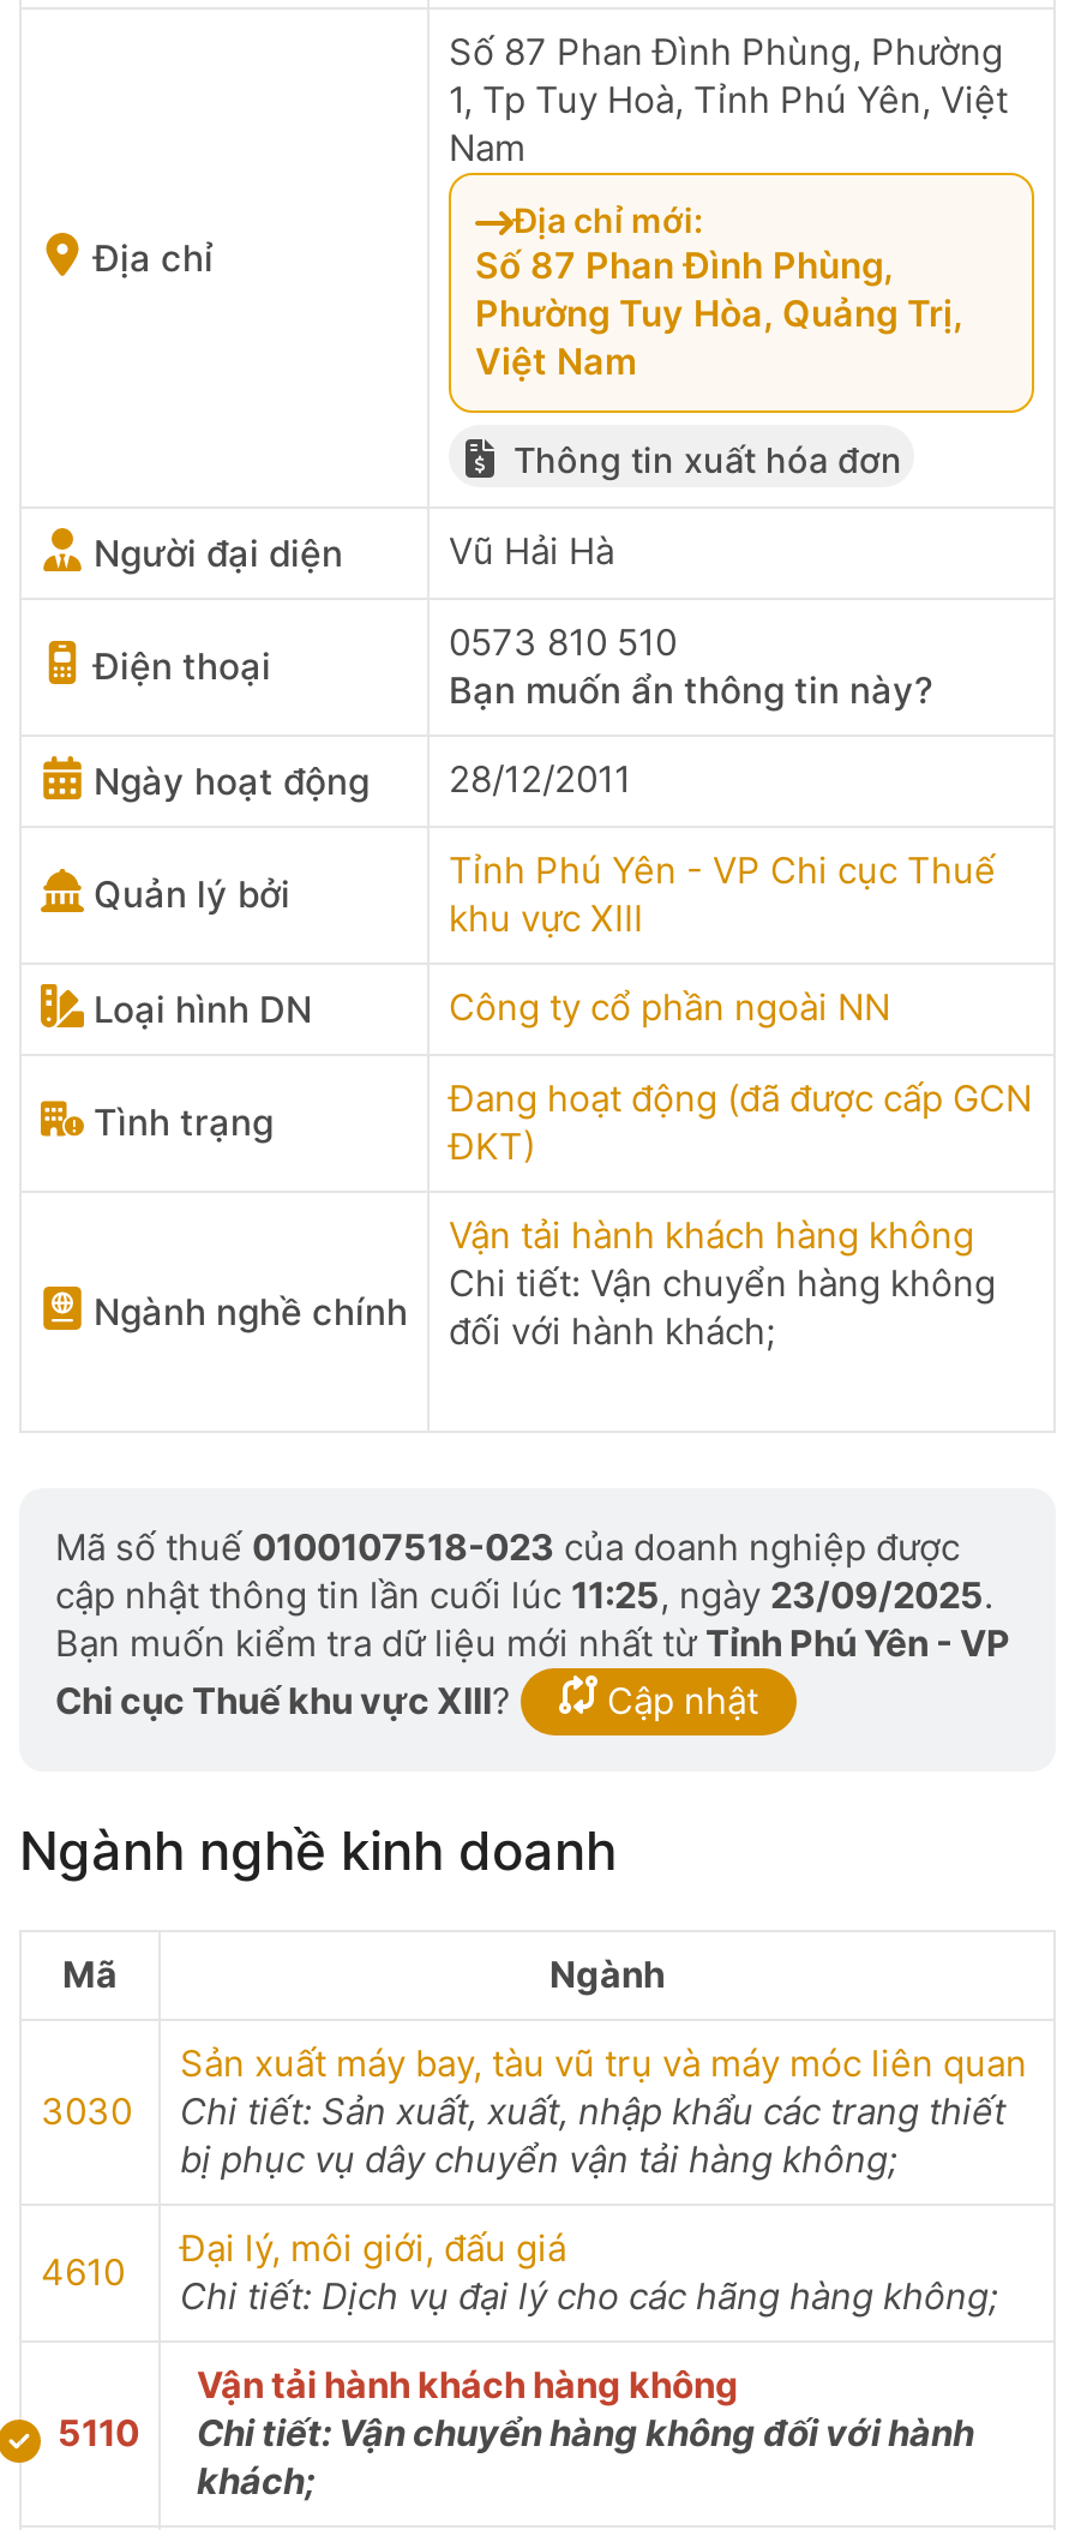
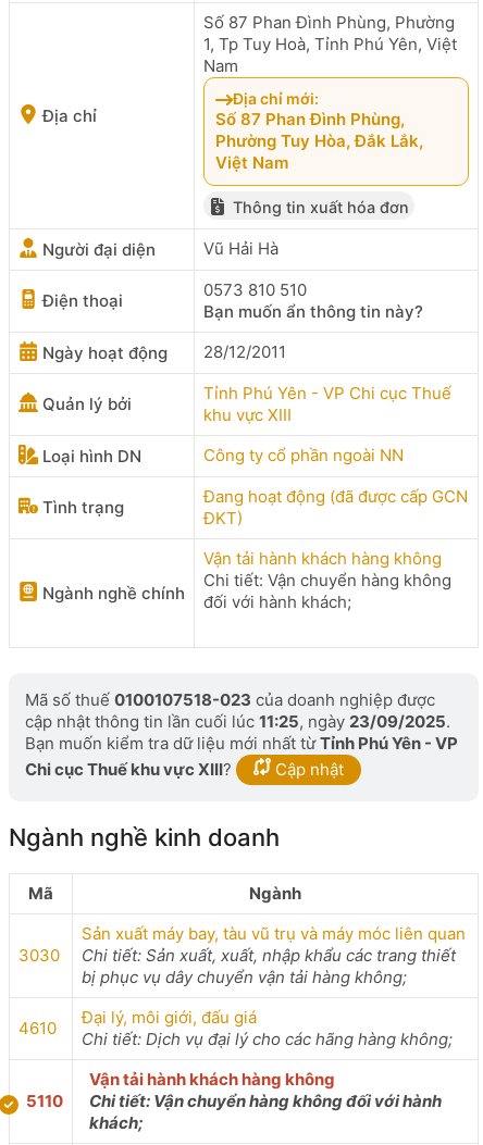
- Phường Tuy Hòa, Quảng Trị,
+ Phường Tuy Hòa, Đắk Lắk,
